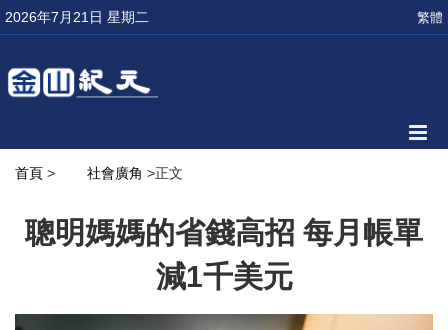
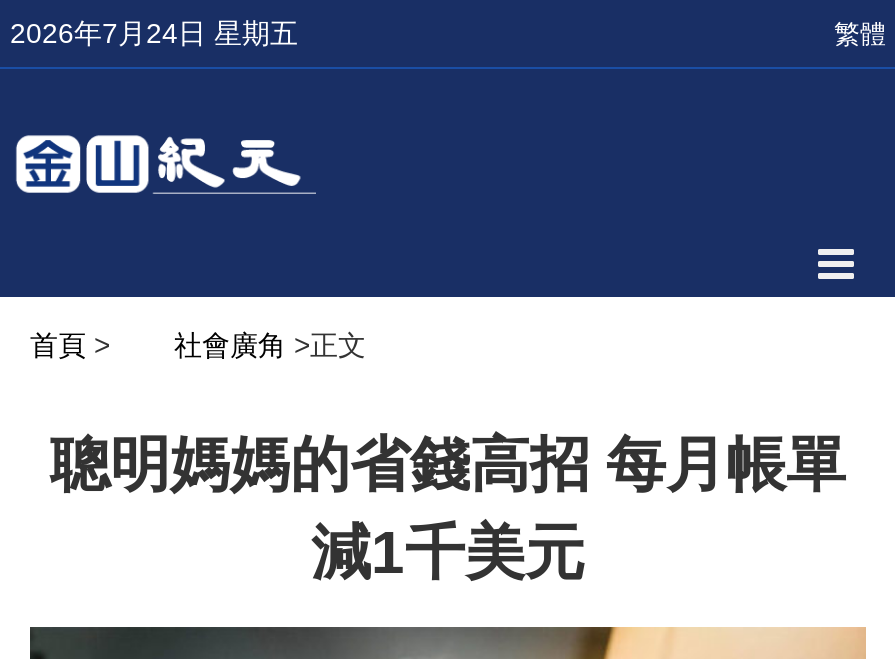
- 2026年7月21日 星期二
+ 2026年7月24日 星期五
